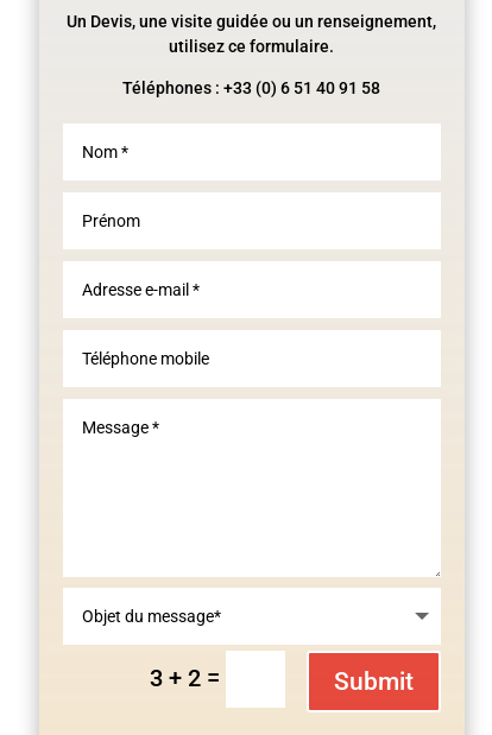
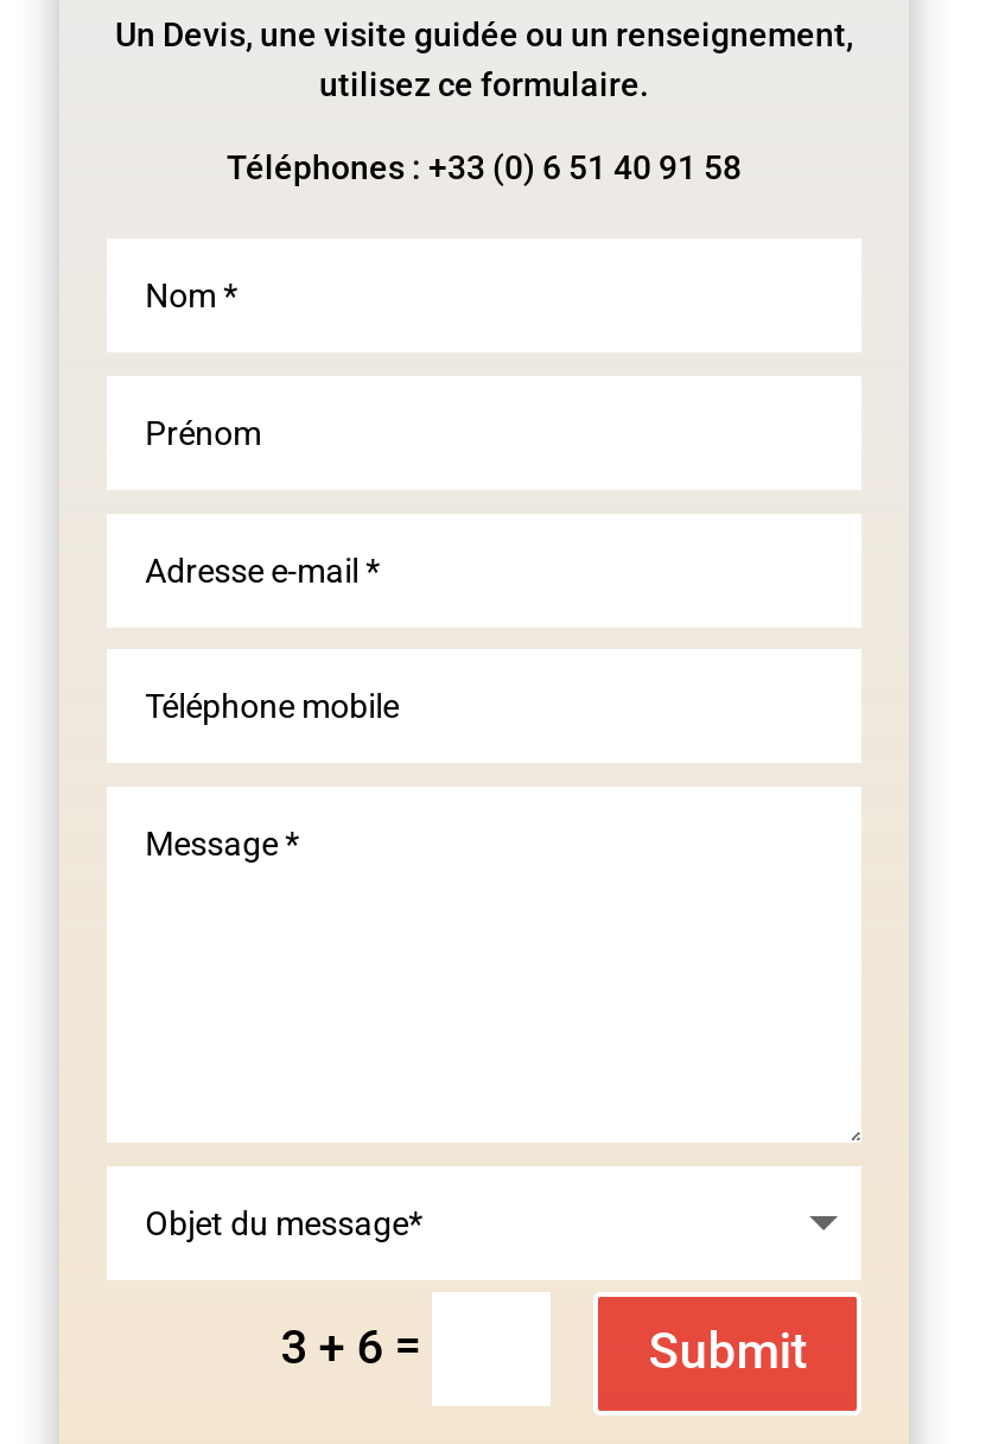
- 3 + 2 =
+ 3 + 6 =
